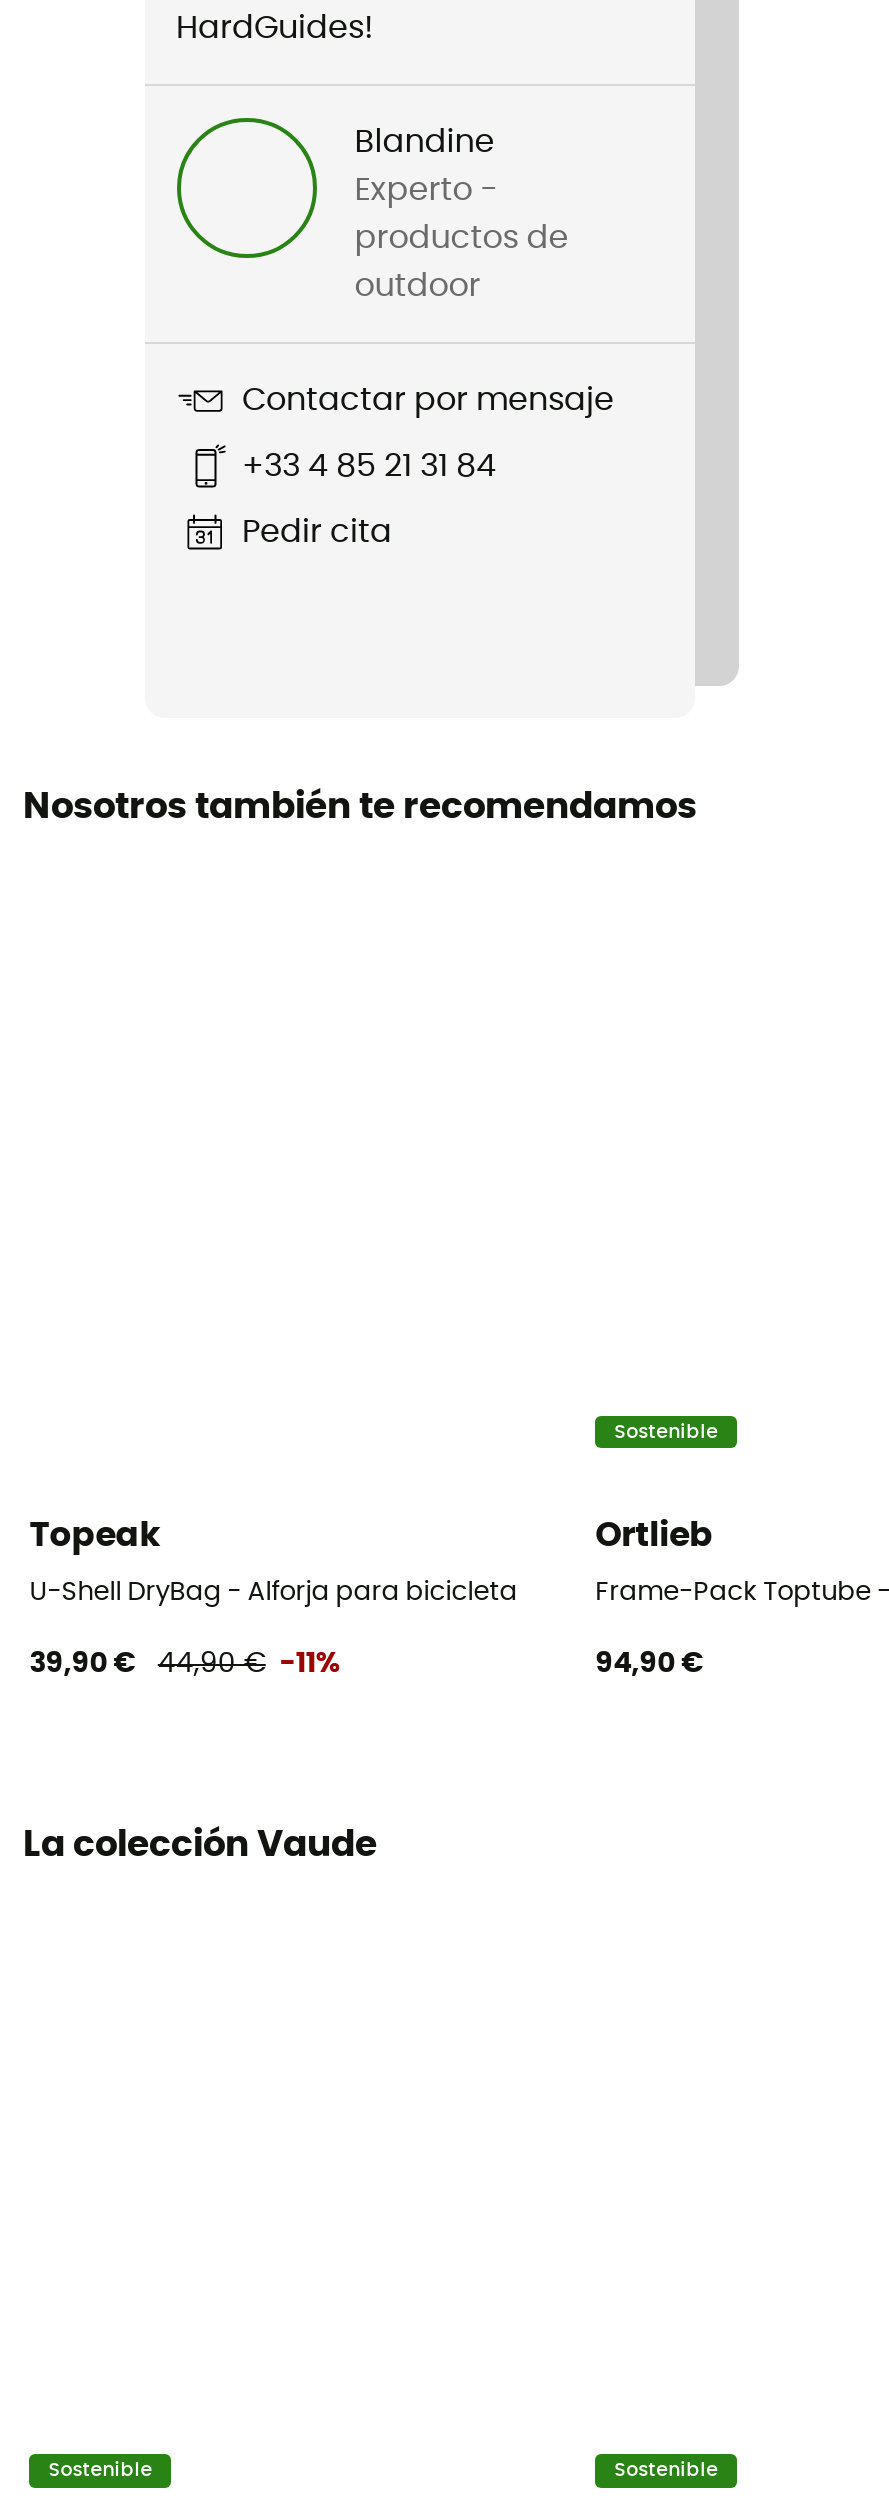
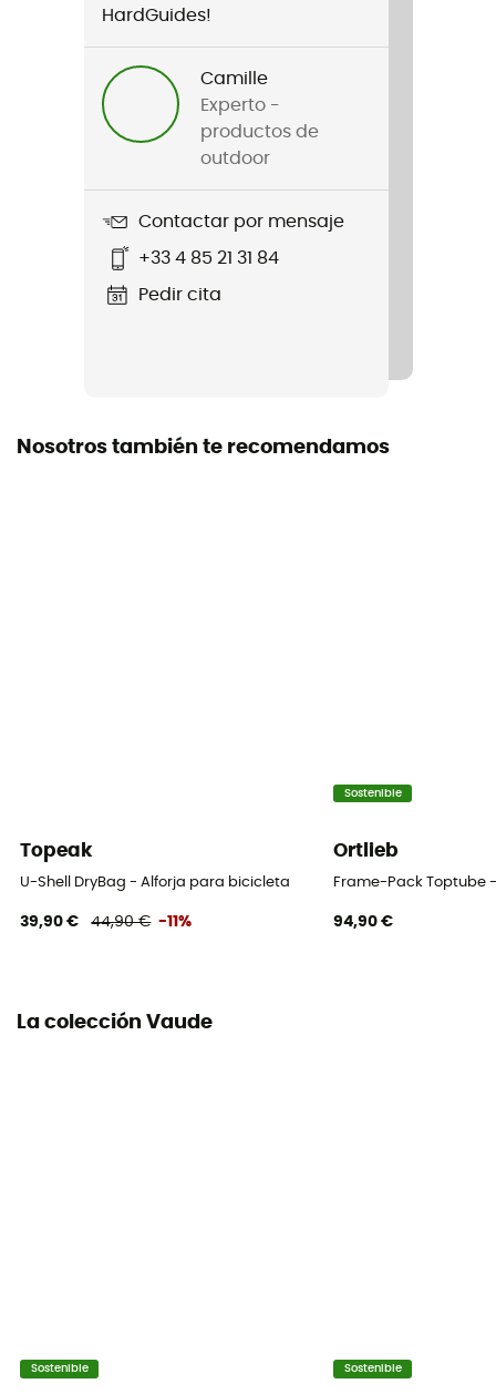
- Blandine
+ Camille
